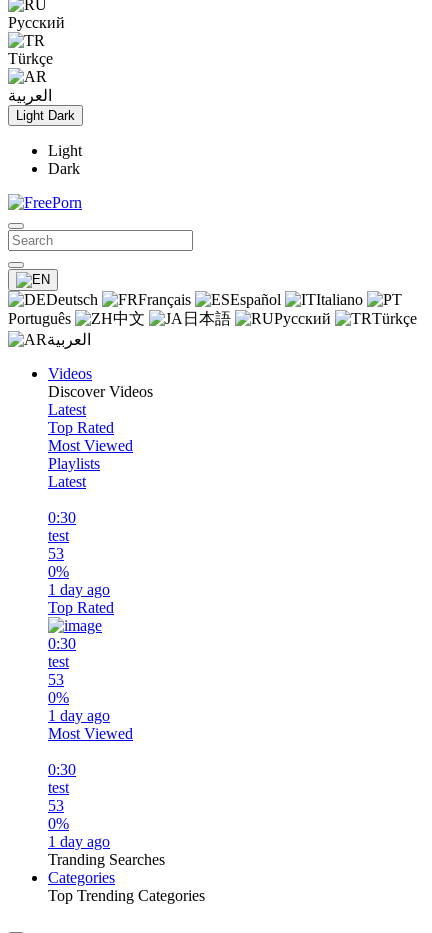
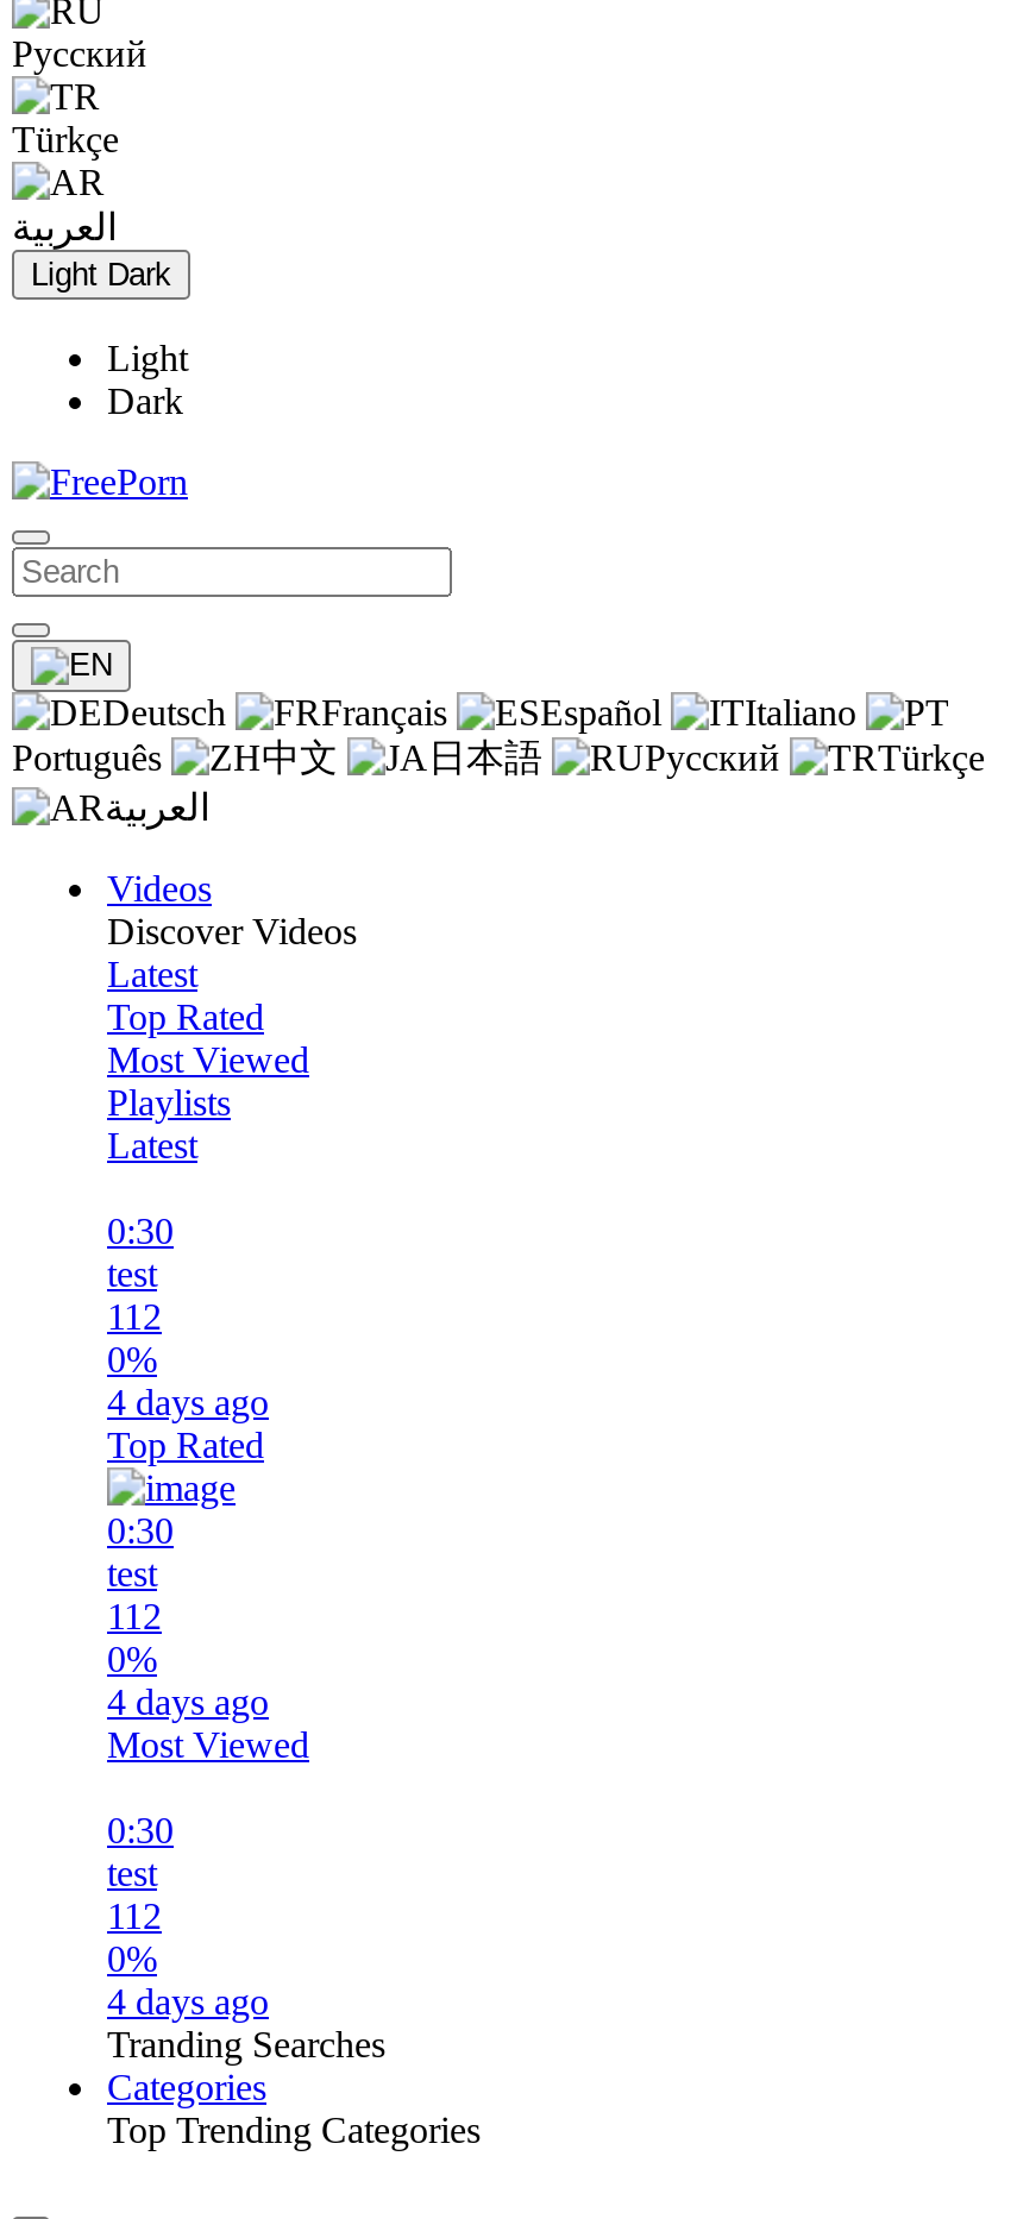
- 53
+ 112

- 1 day ago
+ 4 days ago

- 53
+ 112

- 1 day ago
+ 4 days ago

- 53
+ 112

- 1 day ago
+ 4 days ago
